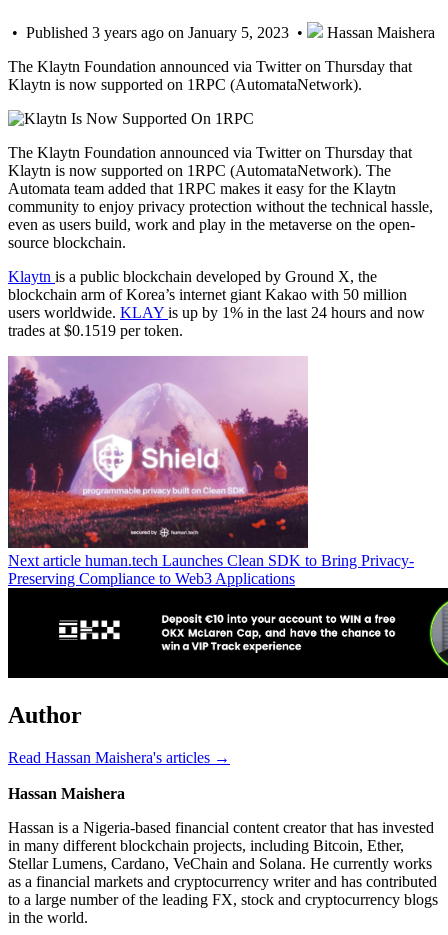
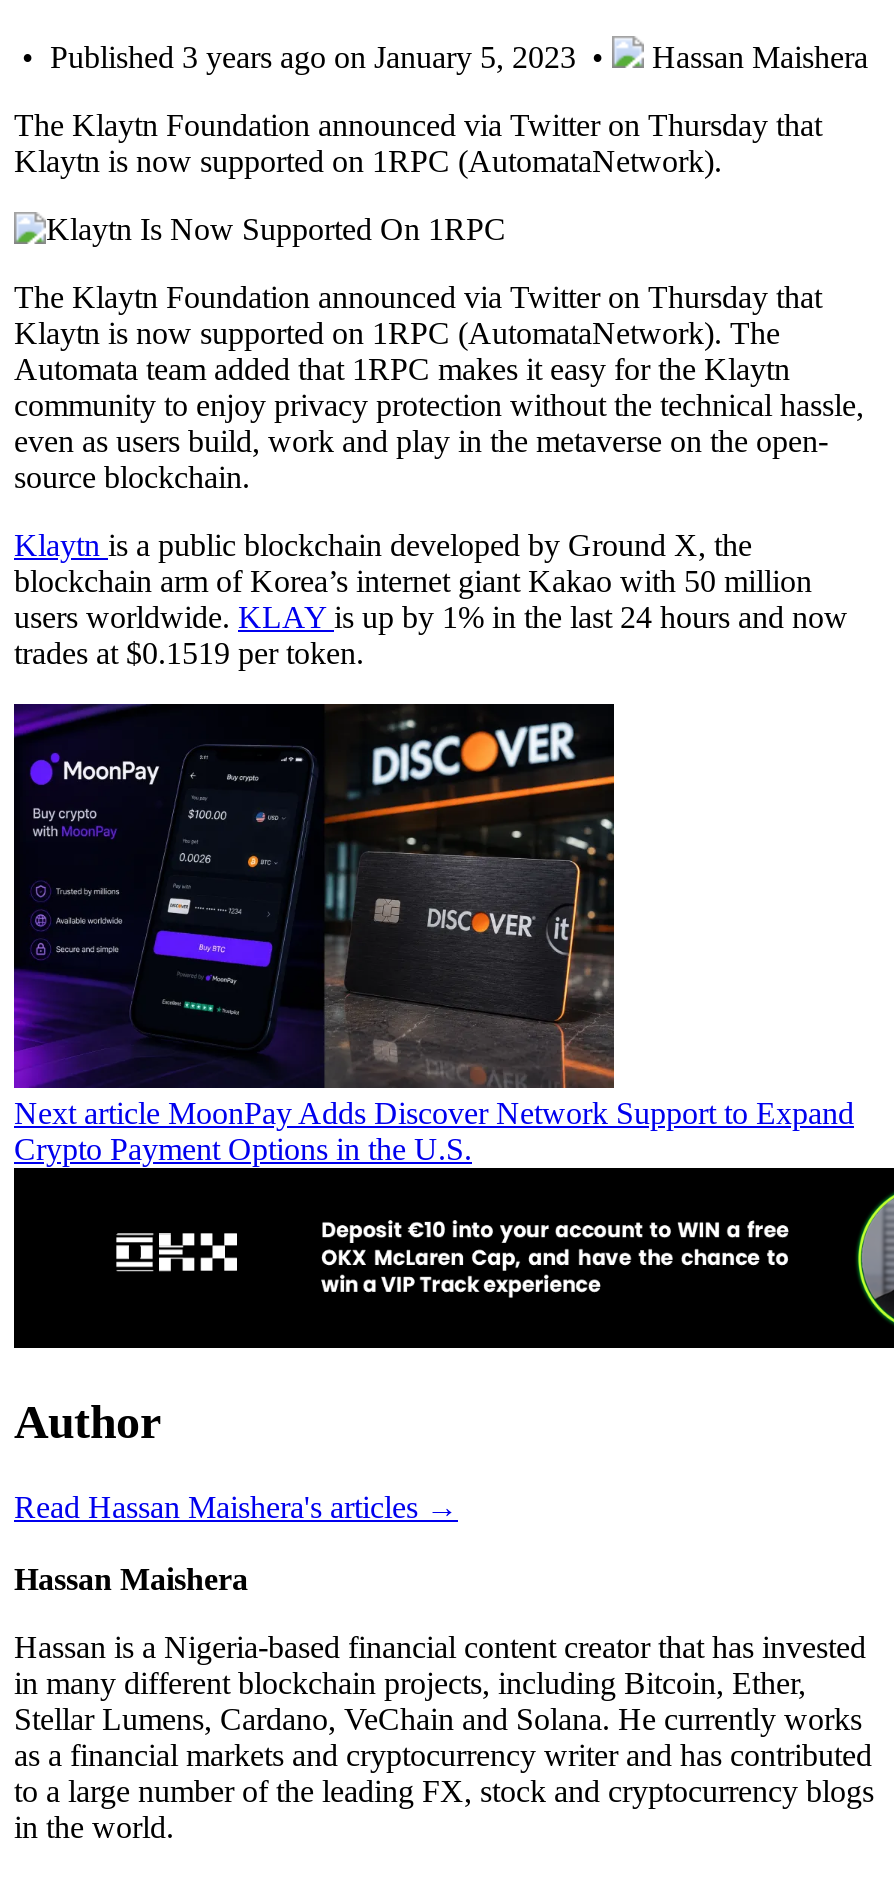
- [image]
- Next article human.tech Launches Clean SDK to Bring Privacy-
- Preserving Compliance to Web3 Applications
+ [image]
+ Next article MoonPay Adds Discover Network Support to Expand
+ Crypto Payment Options in the U.S.
